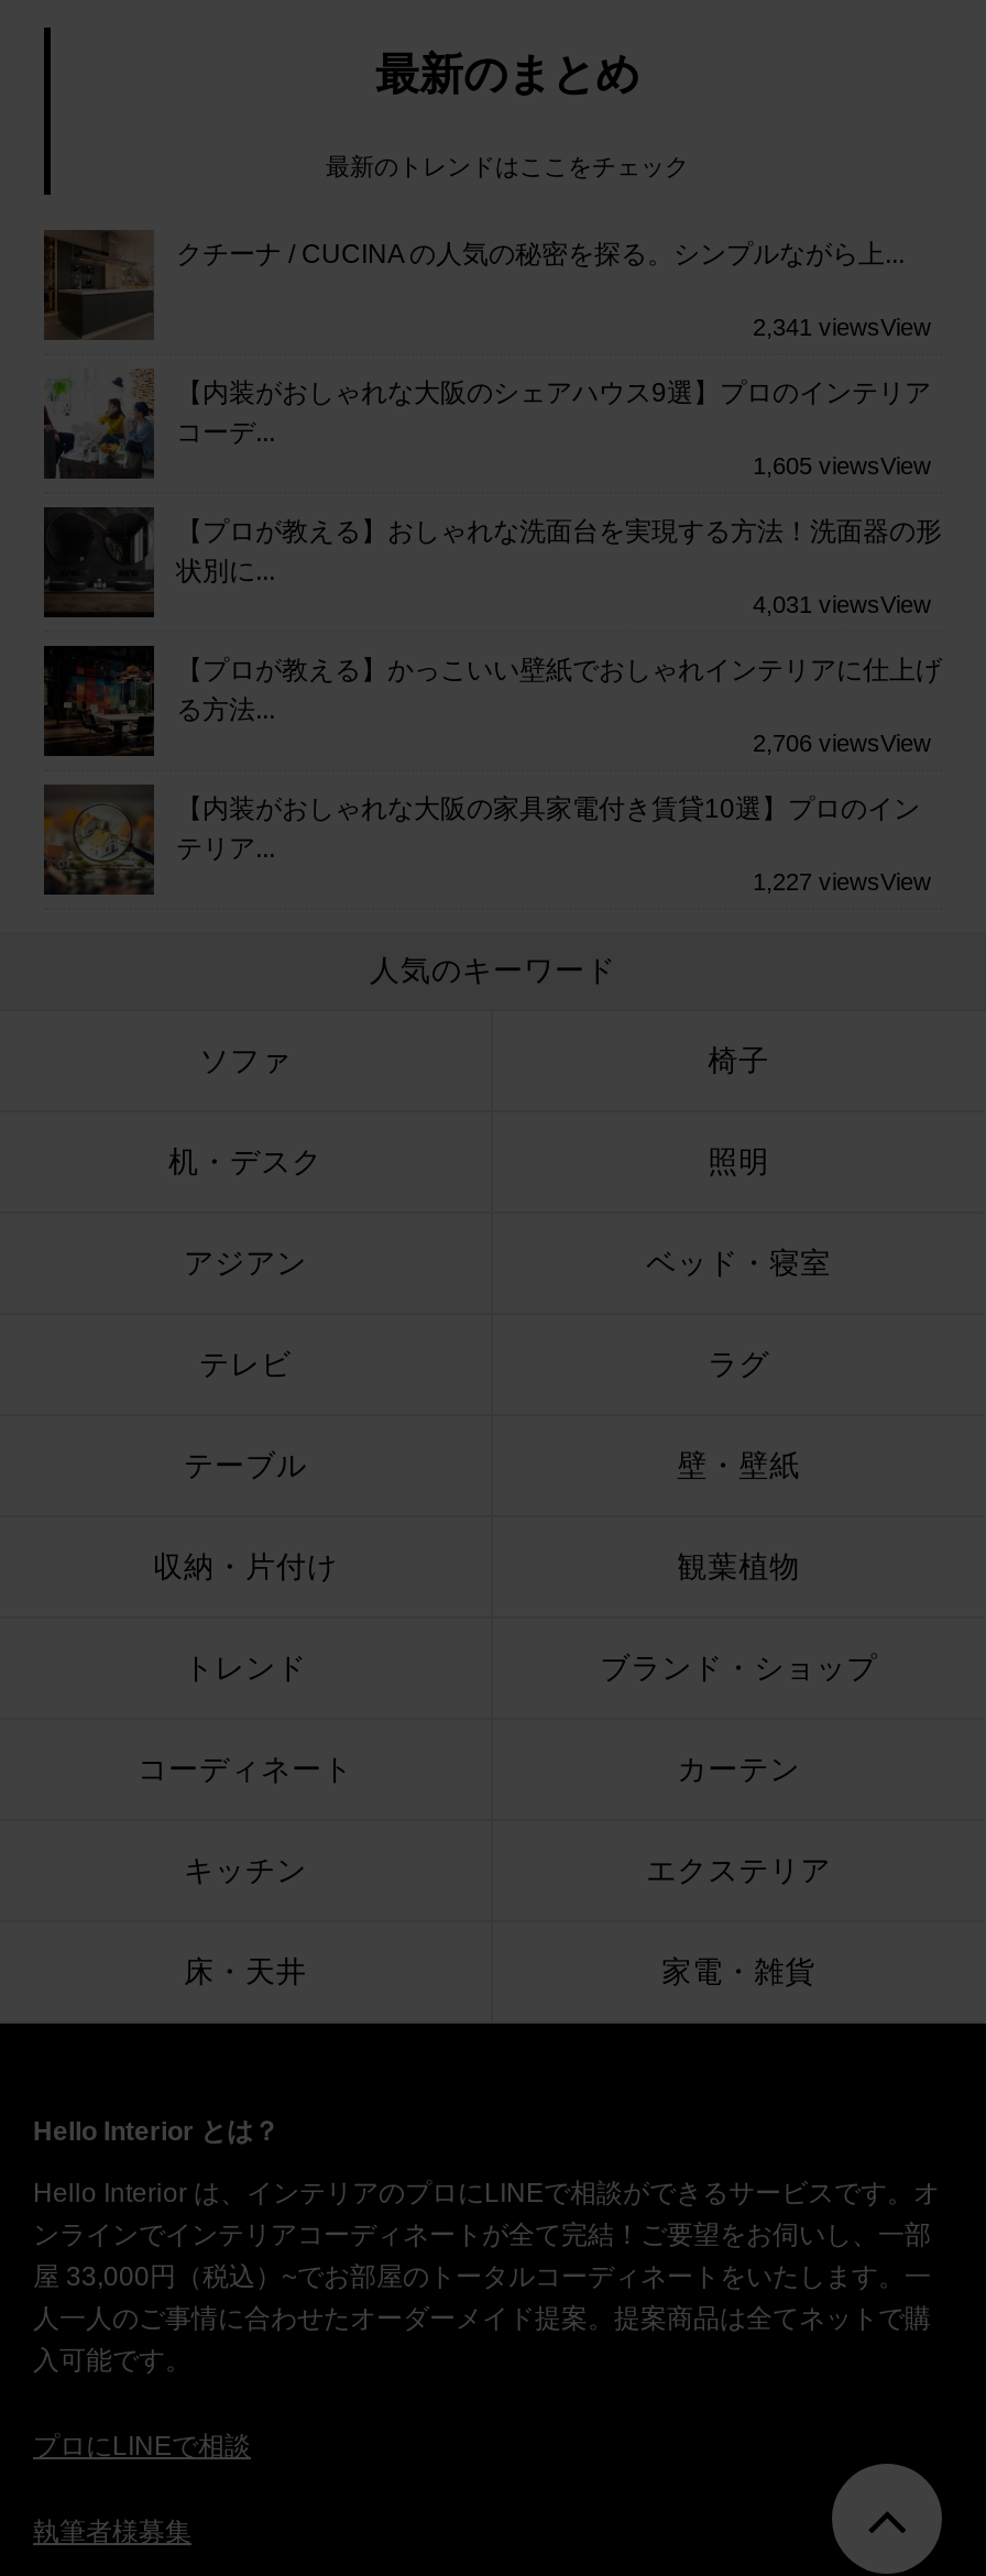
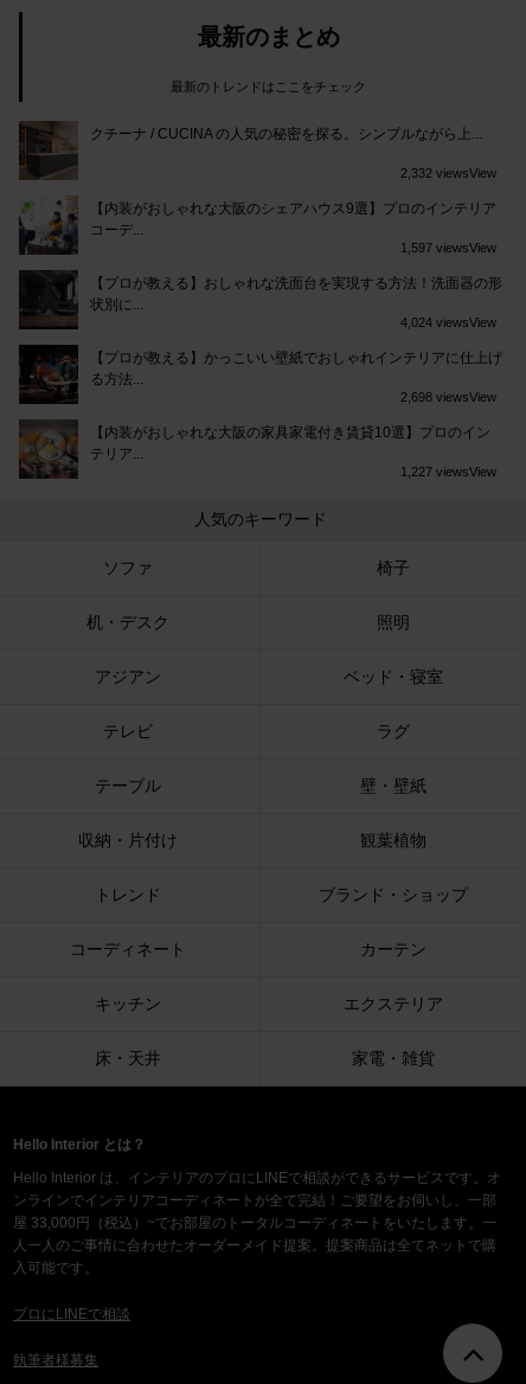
- 2,341 viewsView
+ 2,332 viewsView

- 1,605 viewsView
+ 1,597 viewsView

- 4,031 viewsView
+ 4,024 viewsView

- 2,706 viewsView
+ 2,698 viewsView
